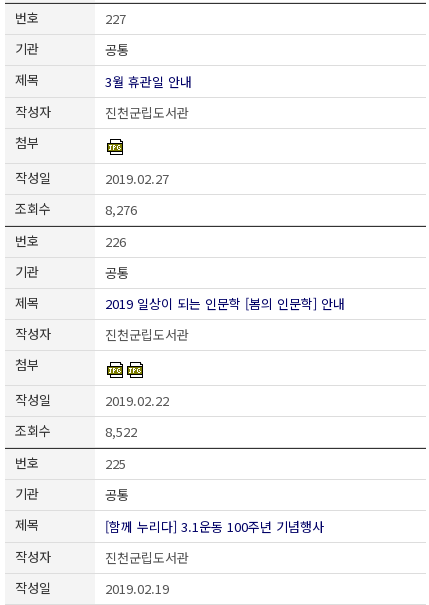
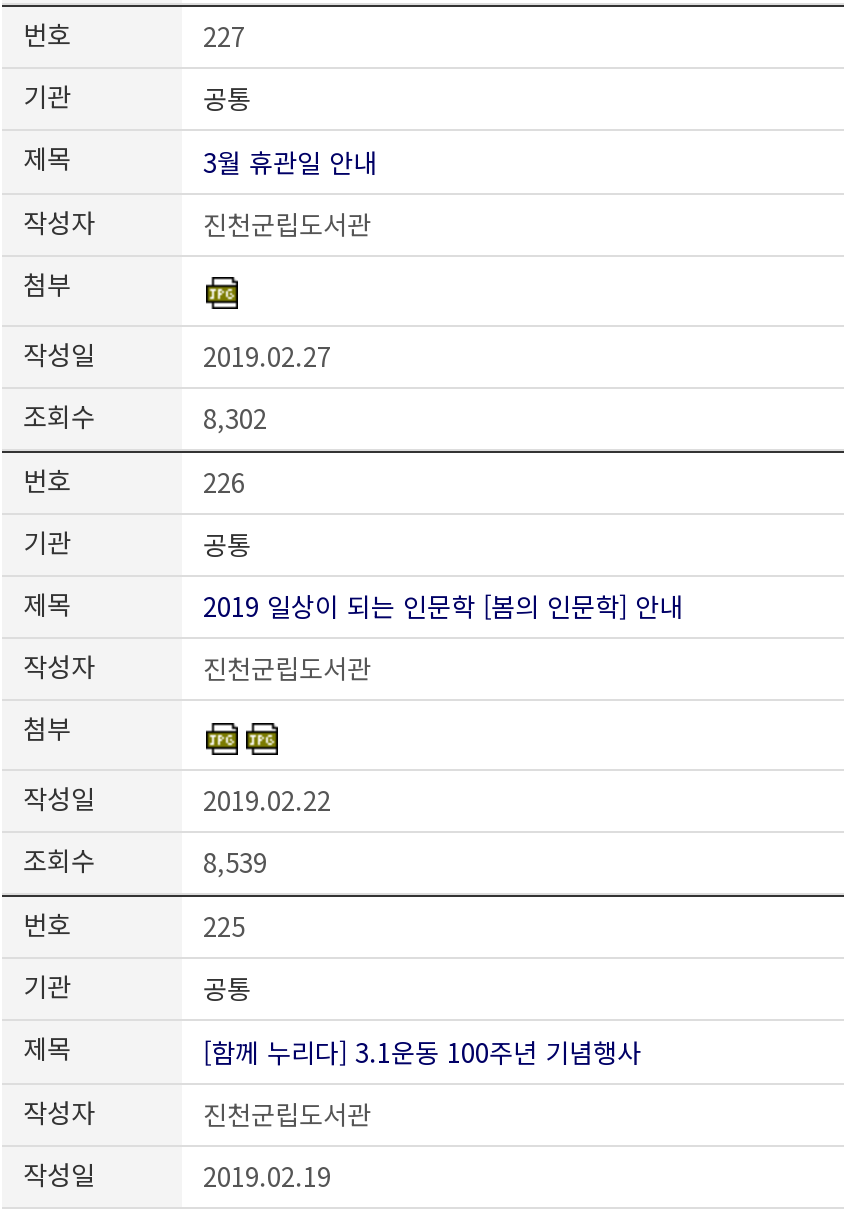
- 8,276
+ 8,302

- 8,522
+ 8,539
